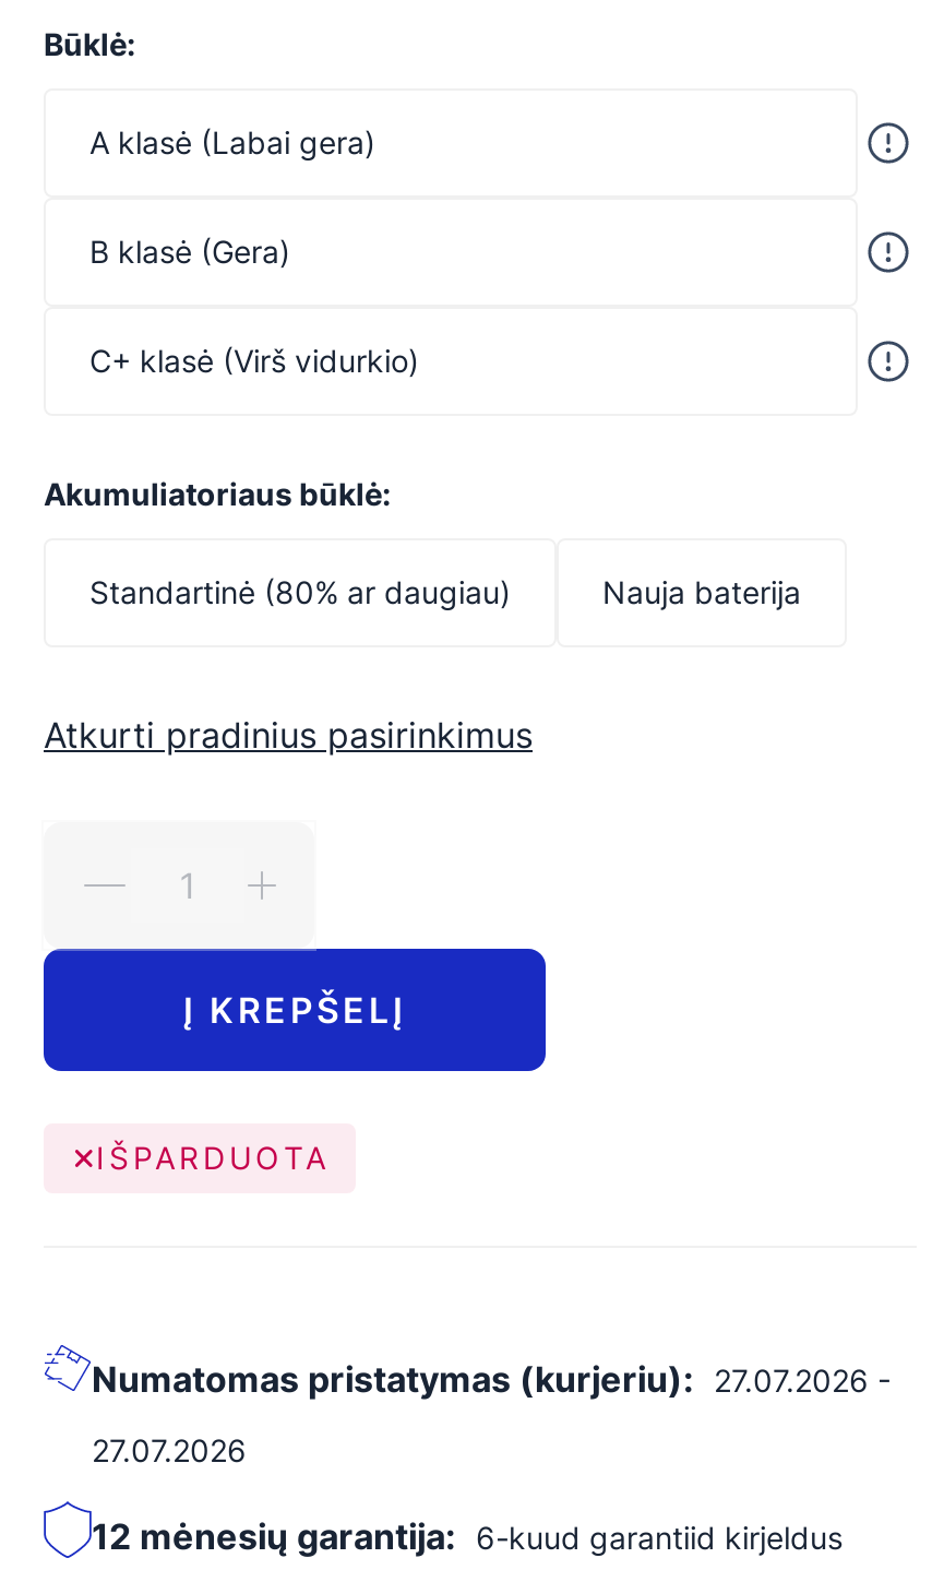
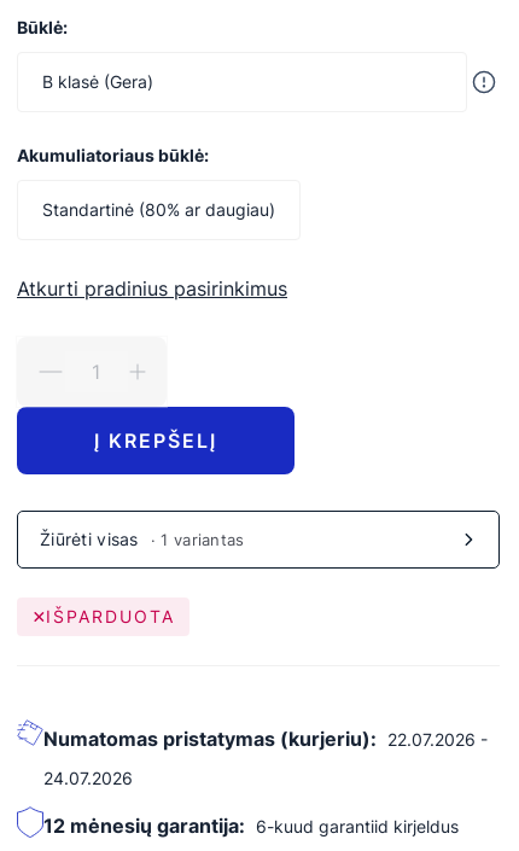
- A klasė (Labai gera)

moved up: B klasė (Gera)

- C+ klasė (Virš vidurkio)

moved up: Akumuliatoriaus būklė: | Standartinė (80% ar daugiau) | Atkurti pradinius pasirinkimus | Į KREPŠELĮ

- Nauja baterija

+ Žiūrėti visas · 1 variantas

- Numatomas pristatymas (kurjeriu): 27.07.2026 -
+ Numatomas pristatymas (kurjeriu): 22.07.2026 -

- 27.07.2026
+ 24.07.2026
